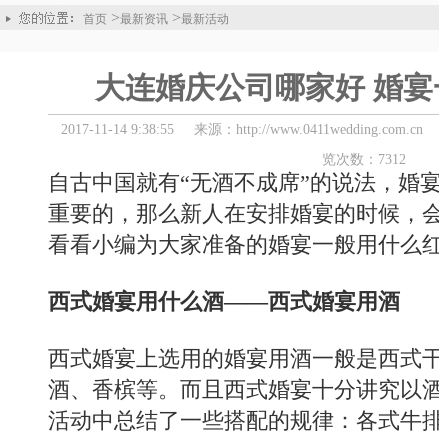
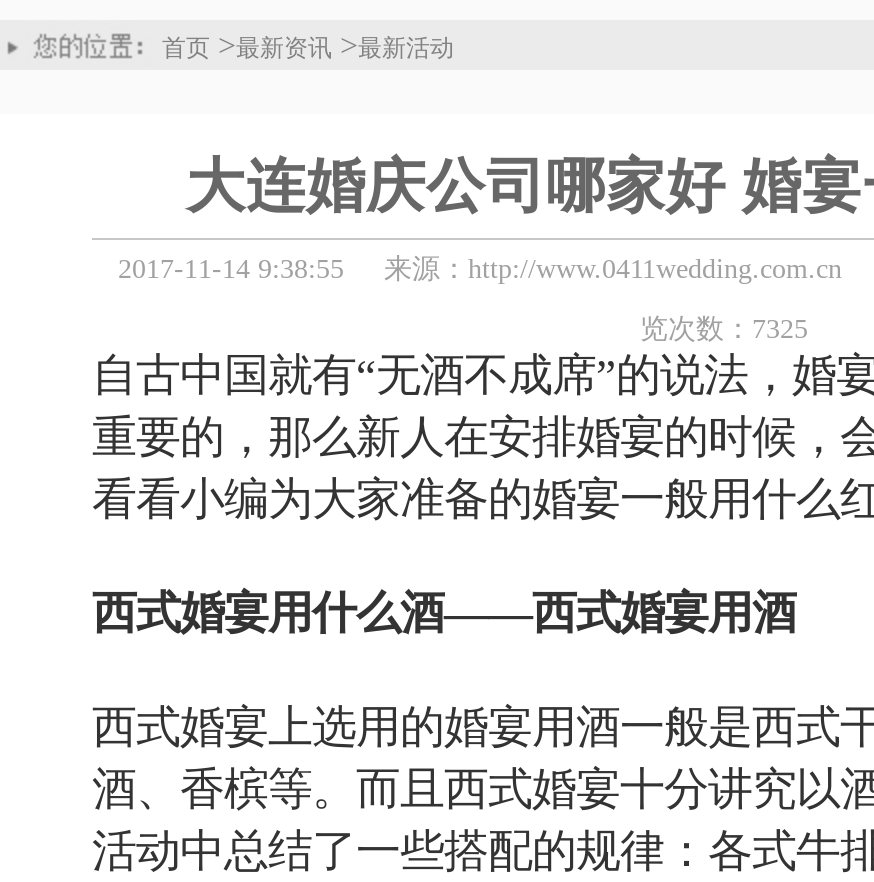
- 览次数：7312
+ 览次数：7325
